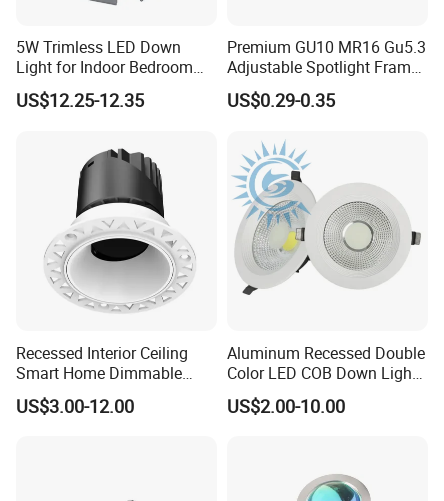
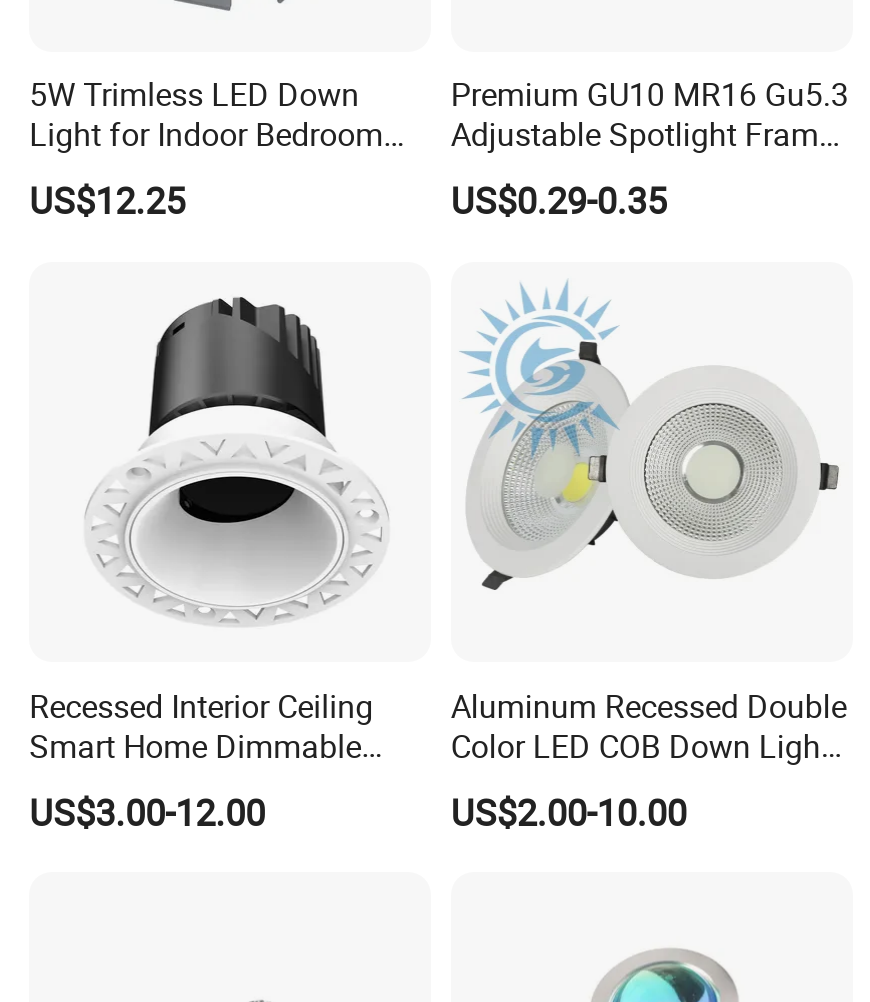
- US$12.25-12.35
+ US$12.25
